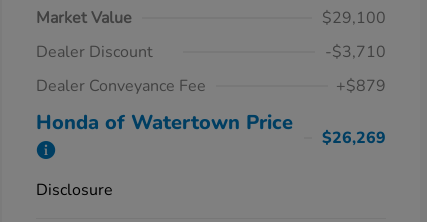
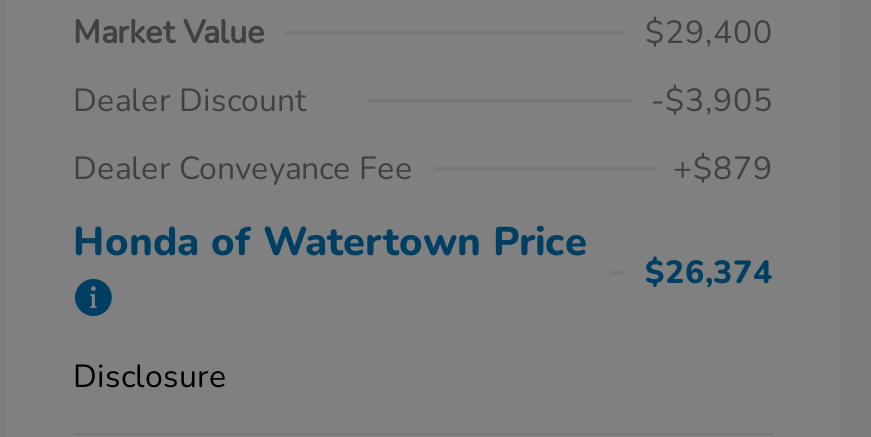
- $29,100
+ $29,400

- -$3,710
+ -$3,905

- $26,269
+ $26,374
